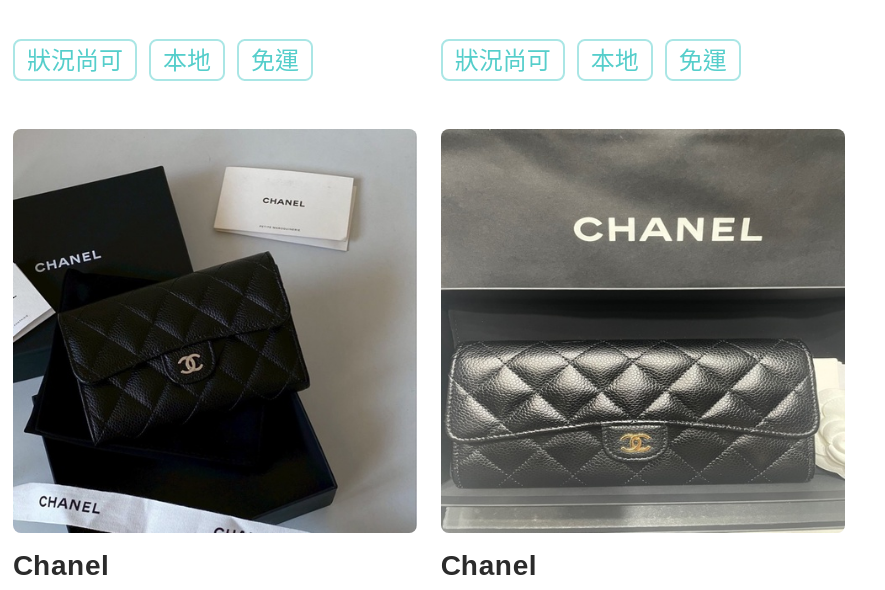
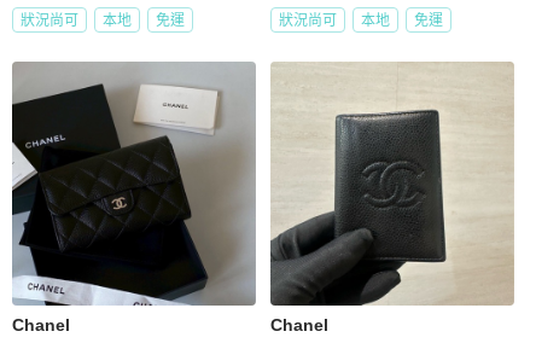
- [image]
+ [image]
